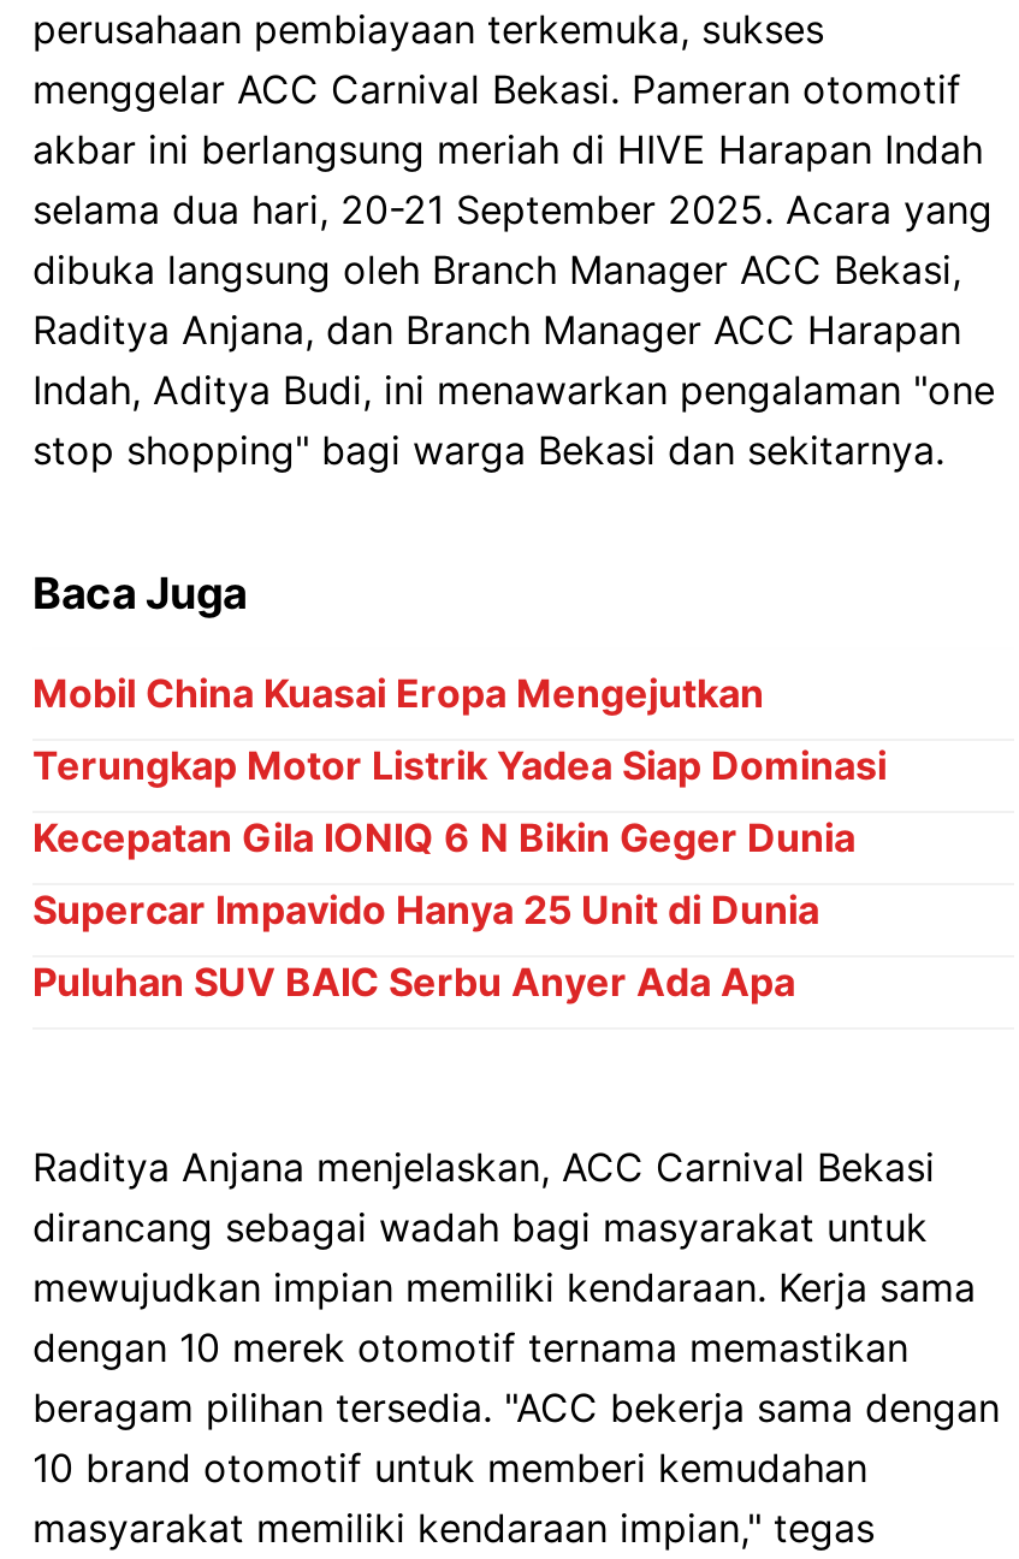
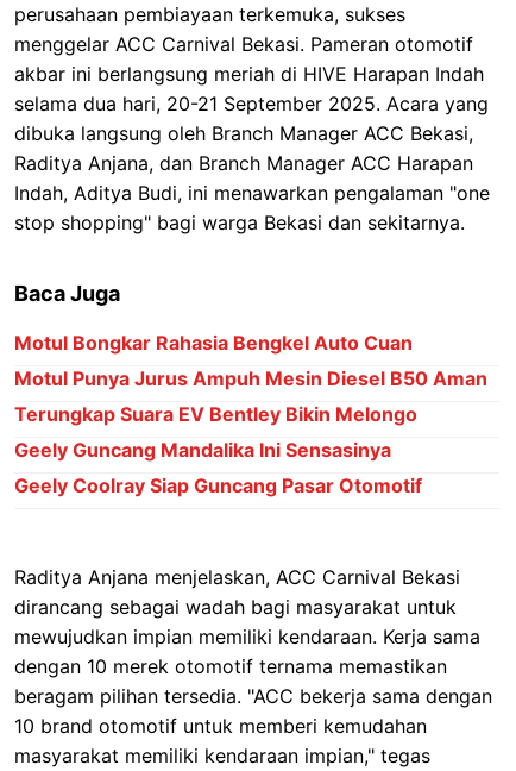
- Mobil China Kuasai Eropa Mengejutkan
+ Motul Bongkar Rahasia Bengkel Auto Cuan

- Terungkap Motor Listrik Yadea Siap Dominasi
+ Motul Punya Jurus Ampuh Mesin Diesel B50 Aman

- Kecepatan Gila IONIQ 6 N Bikin Geger Dunia
+ Terungkap Suara EV Bentley Bikin Melongo

- Supercar Impavido Hanya 25 Unit di Dunia
+ Geely Guncang Mandalika Ini Sensasinya

- Puluhan SUV BAIC Serbu Anyer Ada Apa
+ Geely Coolray Siap Guncang Pasar Otomotif
